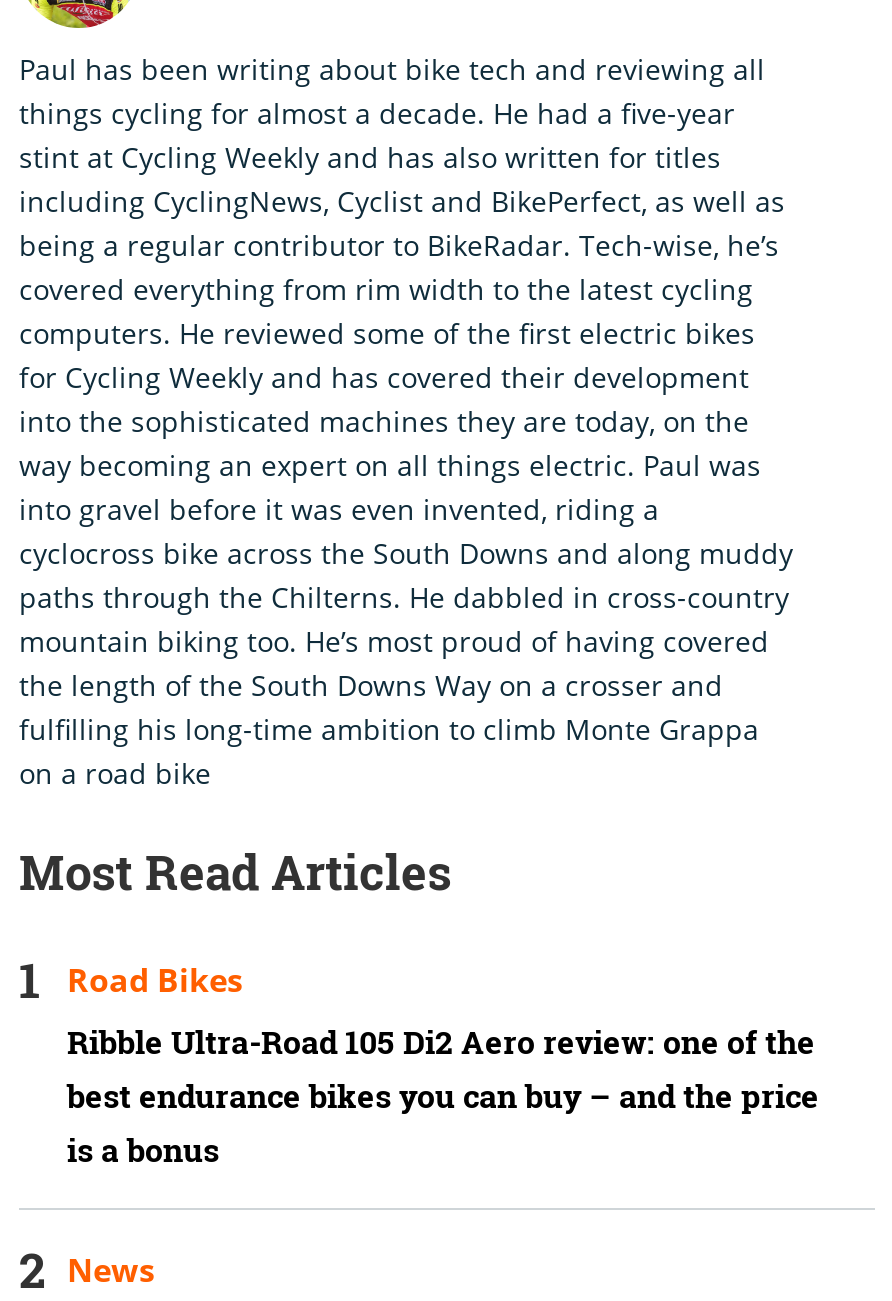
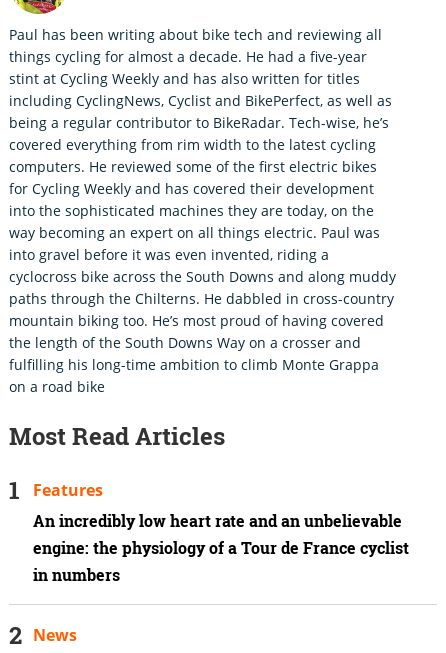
- Road Bikes
+ Features

- Ribble Ultra-Road 105 Di2 Aero review: one of the
- best endurance bikes you can buy – and the price
- is a bonus
+ An incredibly low heart rate and an unbelievable
+ engine: the physiology of a Tour de France cyclist
+ in numbers
